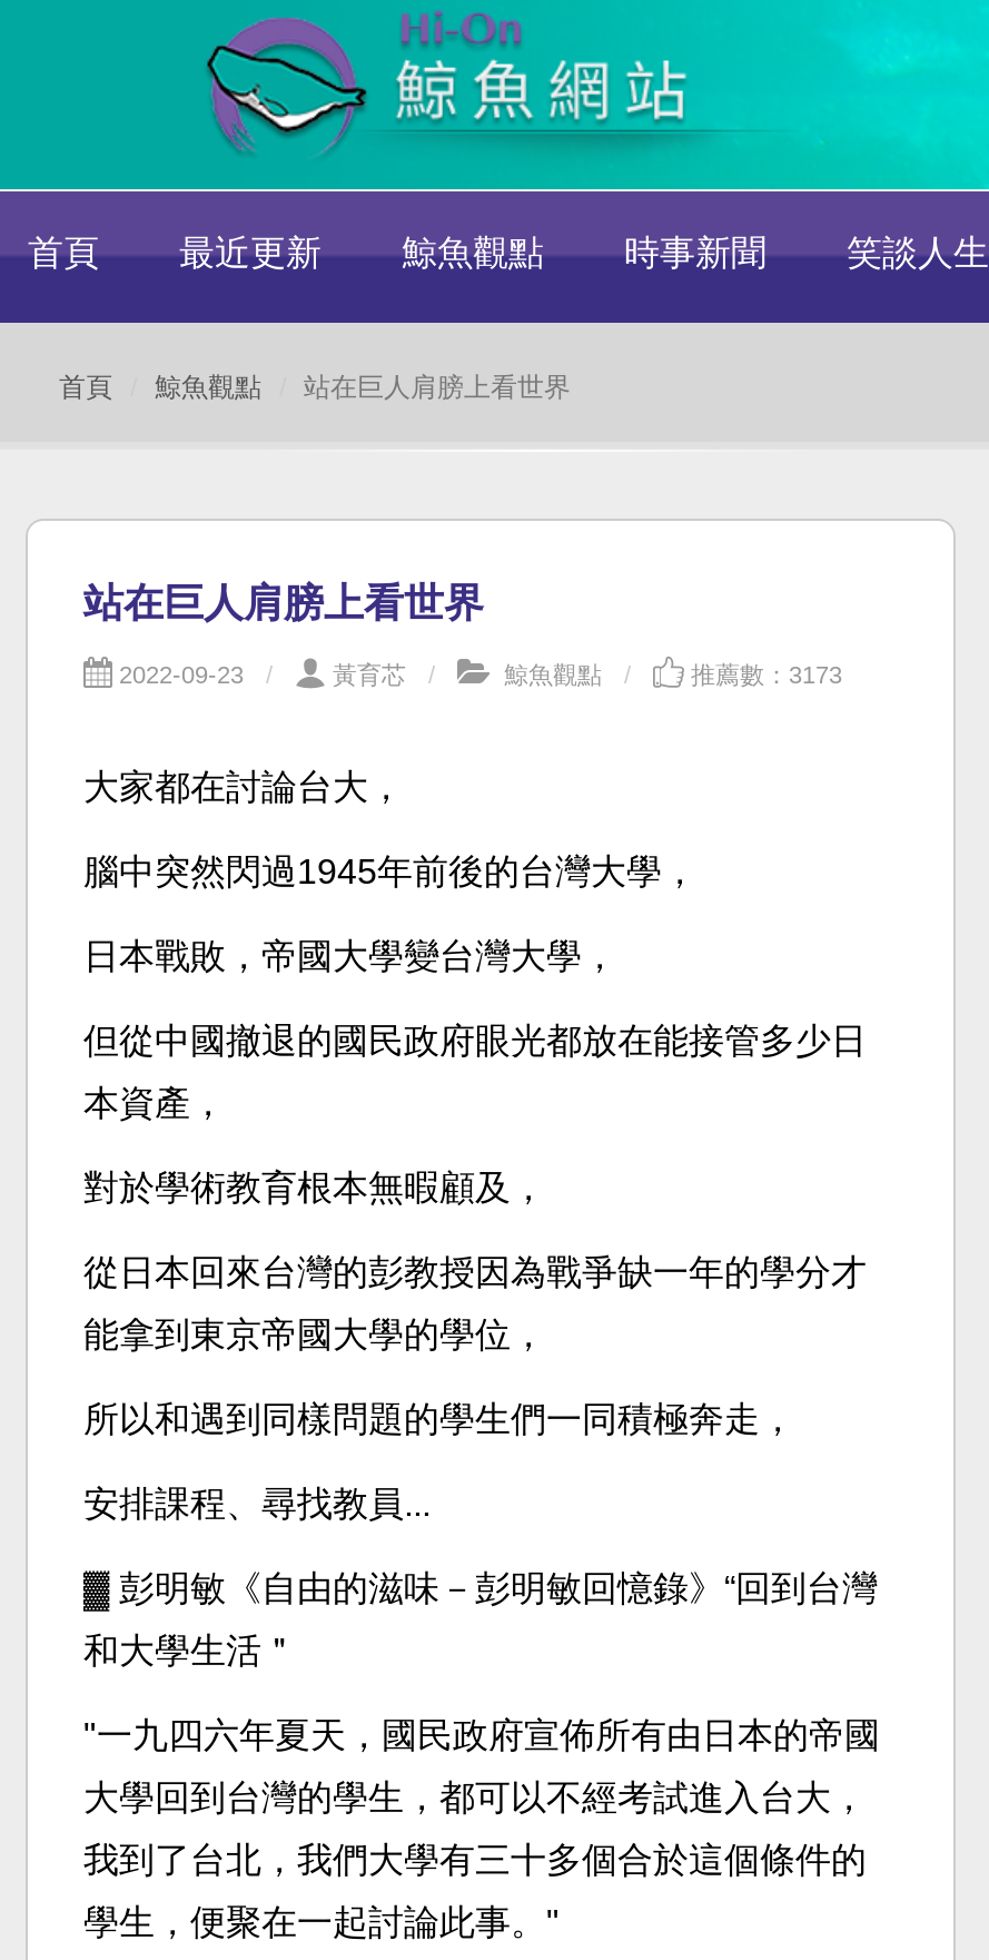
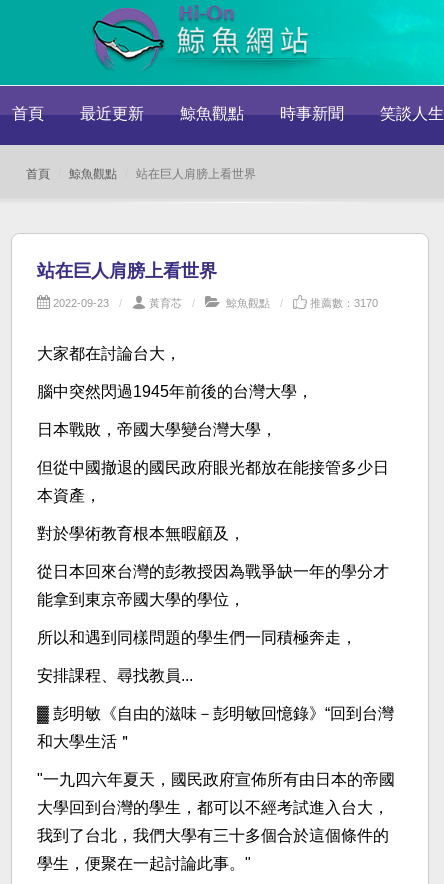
- 推薦數：3173
+ 推薦數：3170
